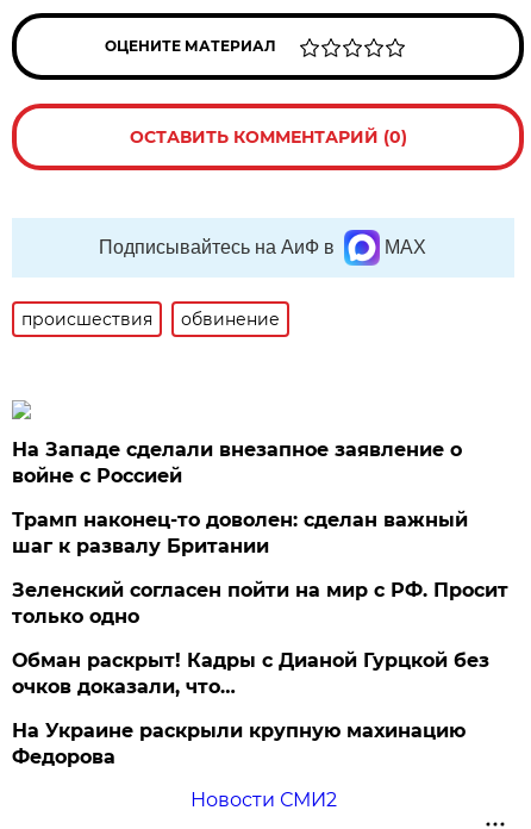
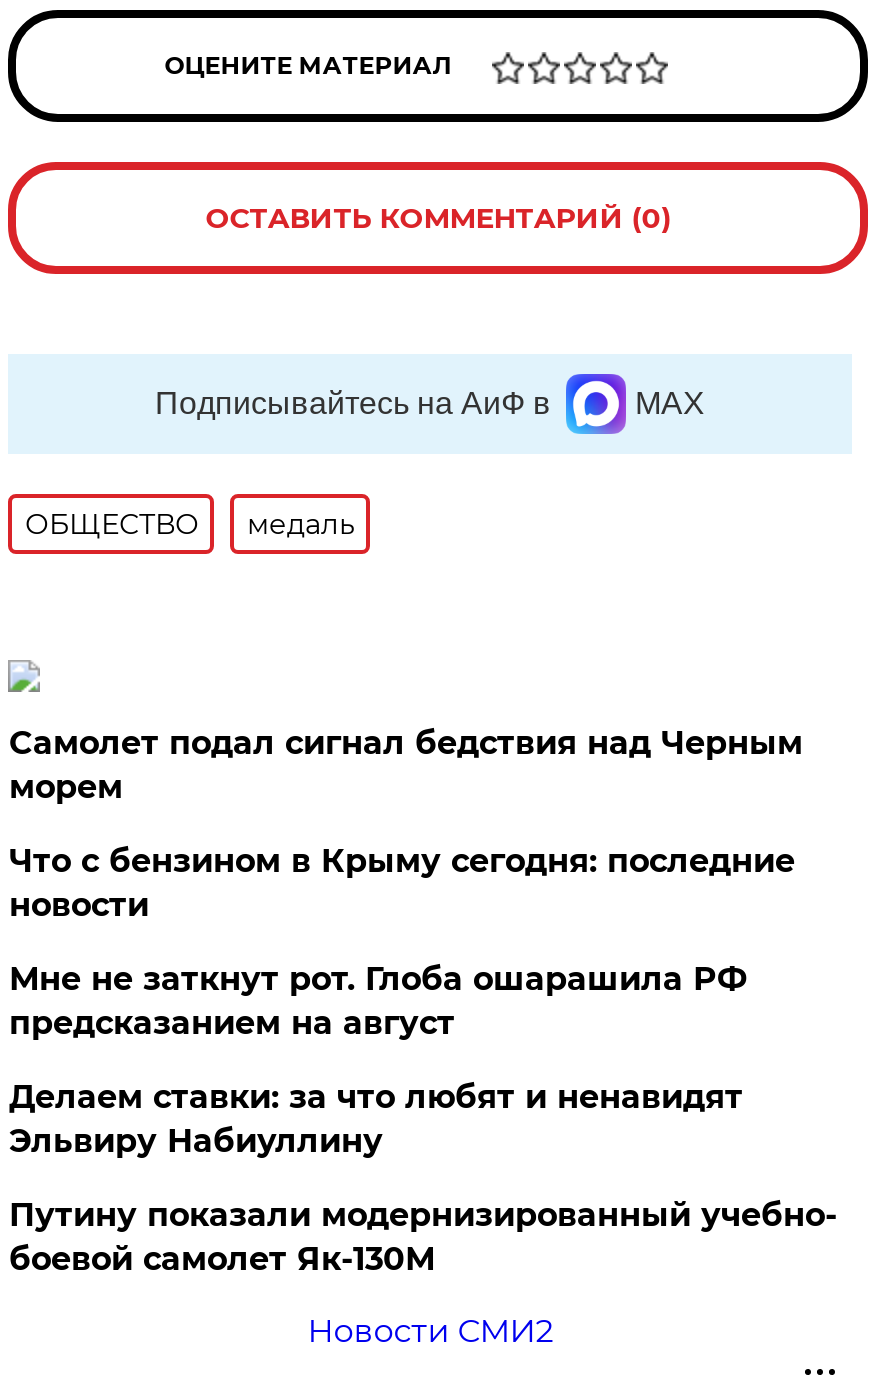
- происшествия
- обвинение
+ ОБЩЕСТВО
+ медаль

- На Западе сделали внезапное заявление о
- войне с Россией
+ Самолет подал сигнал бедствия над Черным
+ морем

- Трамп наконец-то доволен: сделан важный
- шаг к развалу Британии
+ Что с бензином в Крыму сегодня: последние
+ новости

- Зеленский согласен пойти на мир с РФ. Просит
- только одно
+ Мне не заткнут рот. Глоба ошарашила РФ
+ предсказанием на август

- Обман раскрыт! Кадры с Дианой Гурцкой без
- очков доказали, что…
+ Делаем ставки: за что любят и ненавидят
+ Эльвиру Набиуллину

- На Украине раскрыли крупную махинацию
- Федорова
+ Путину показали модернизированный учебно-
+ боевой самолет Як-130М
